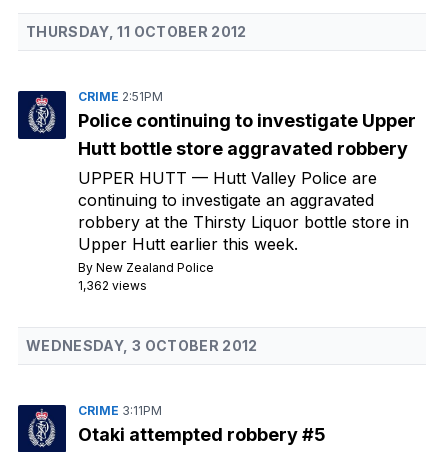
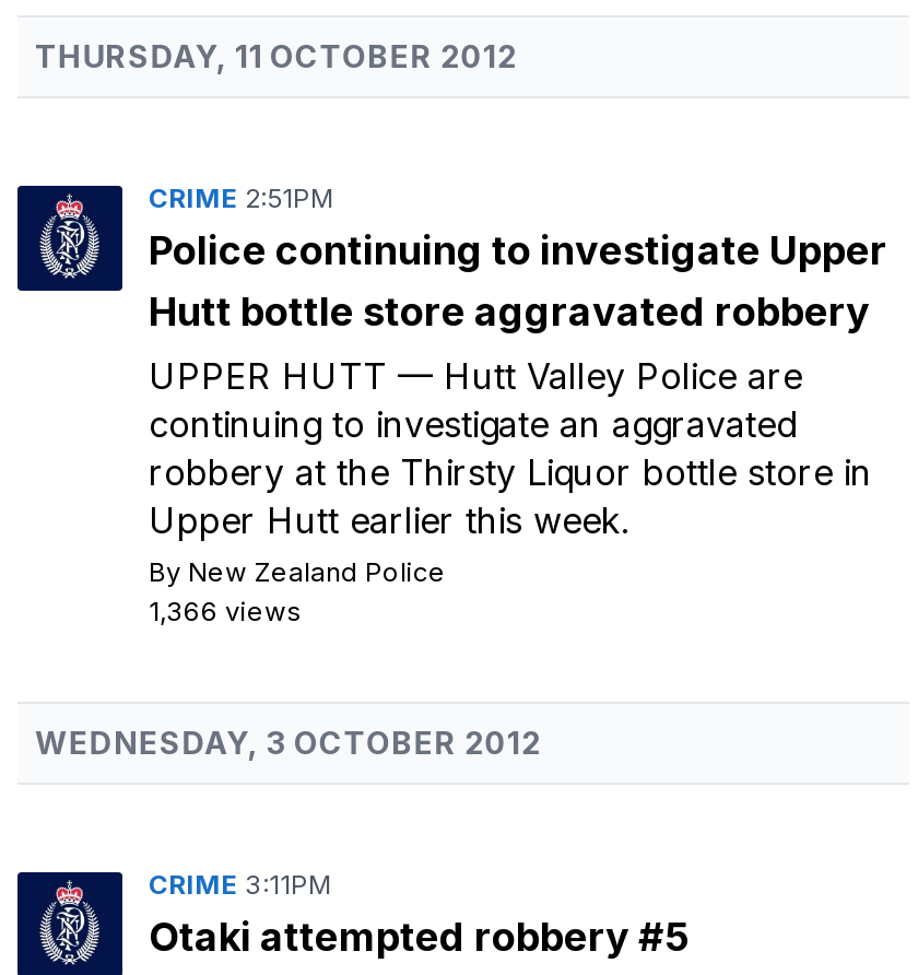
- 1,362 views
+ 1,366 views
